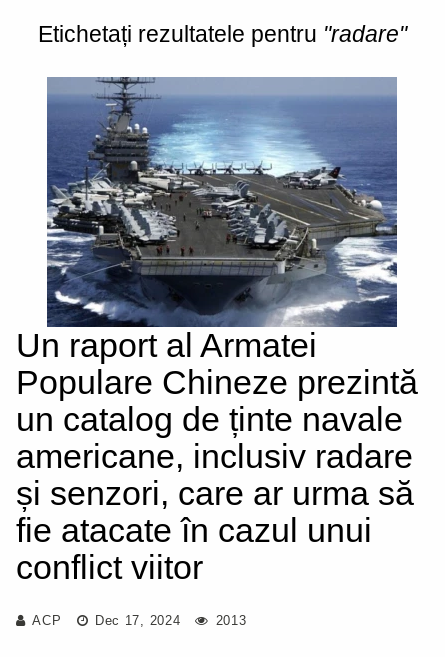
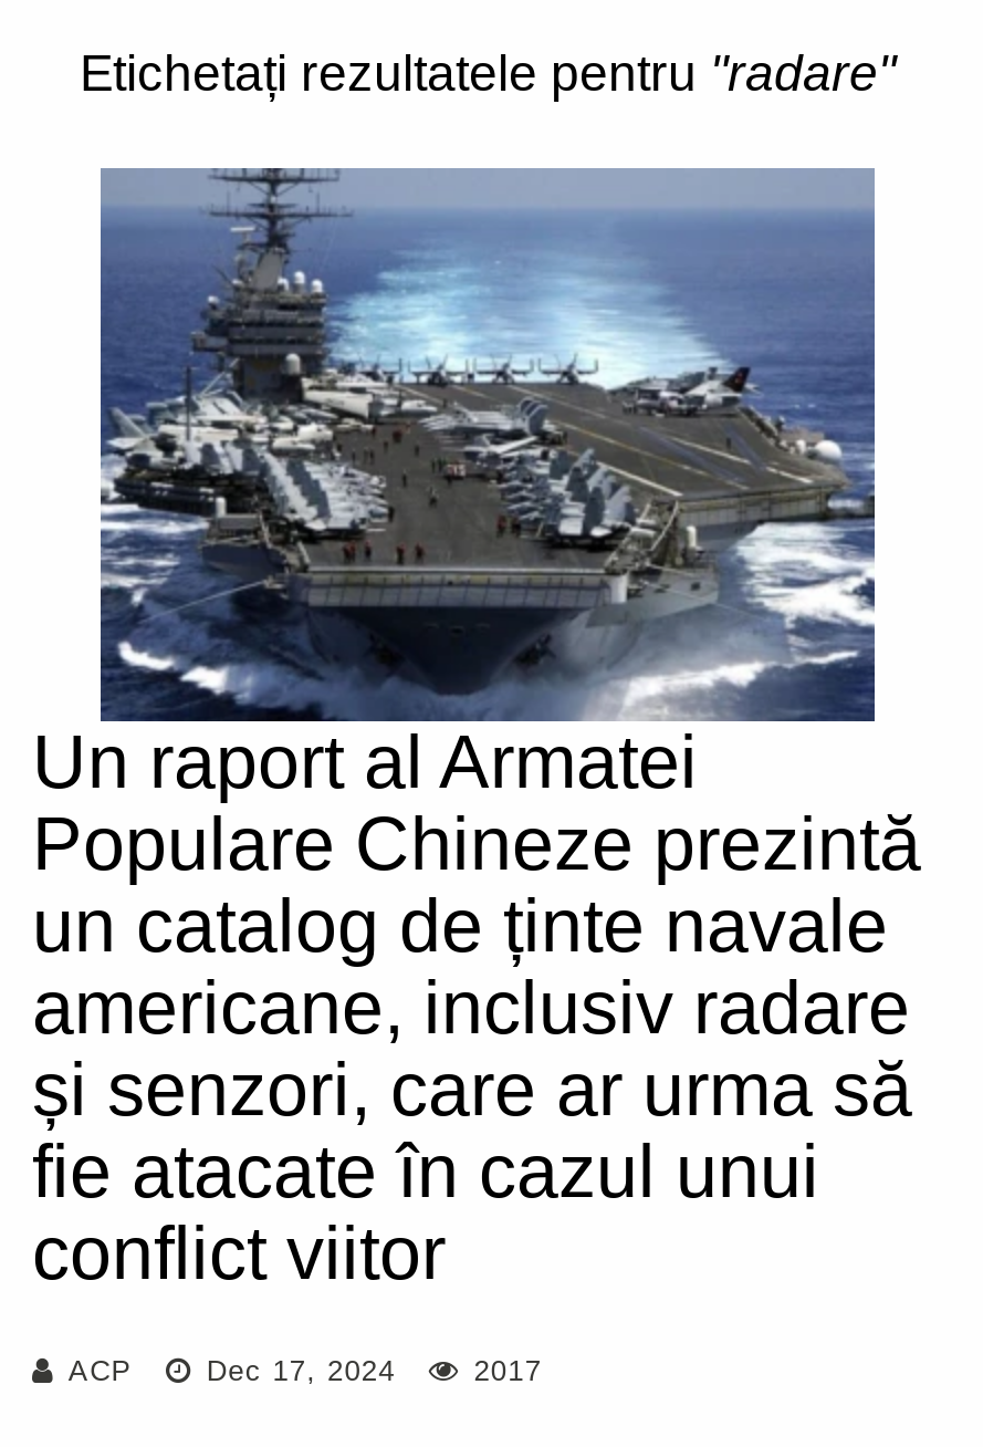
- 2013
+ 2017
